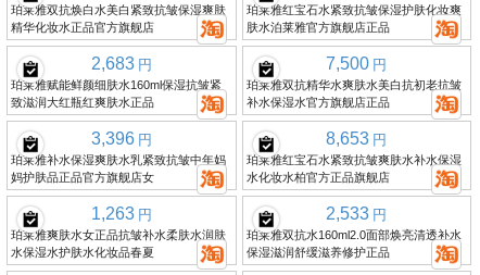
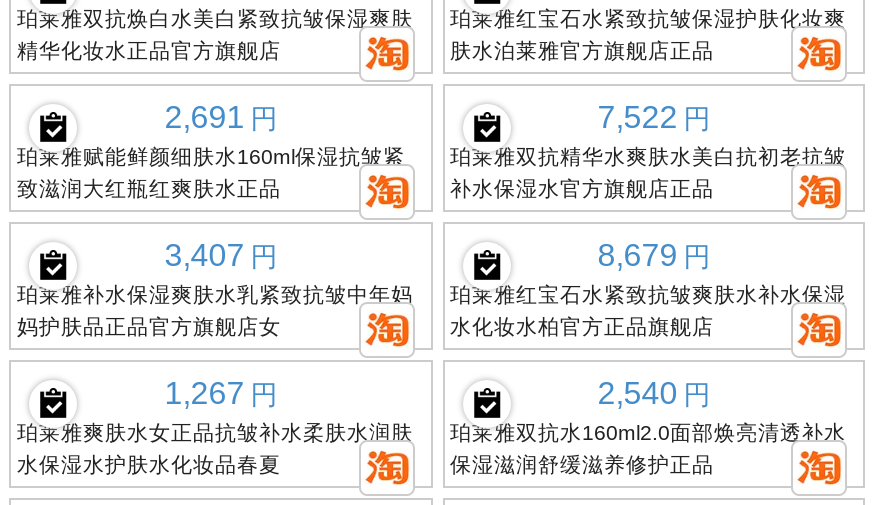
- 2,683 円
+ 2,691 円

- 7,500 円
+ 7,522 円

- 3,396 円
+ 3,407 円

- 8,653 円
+ 8,679 円

- 1,263 円
+ 1,267 円

- 2,533 円
+ 2,540 円
